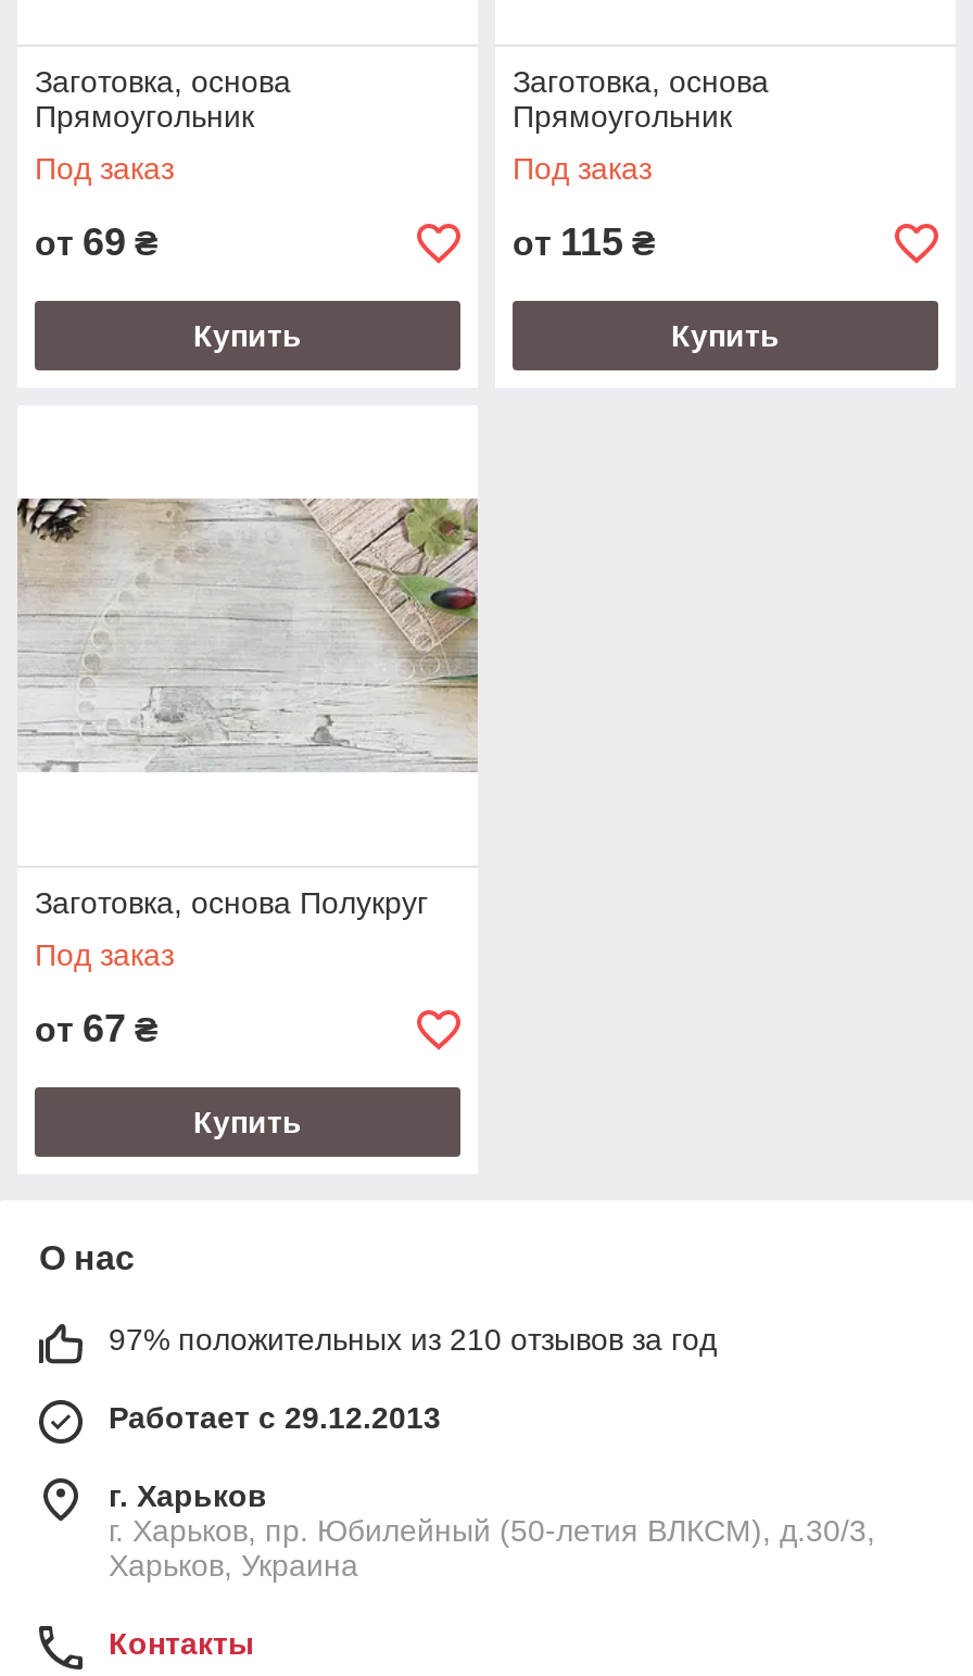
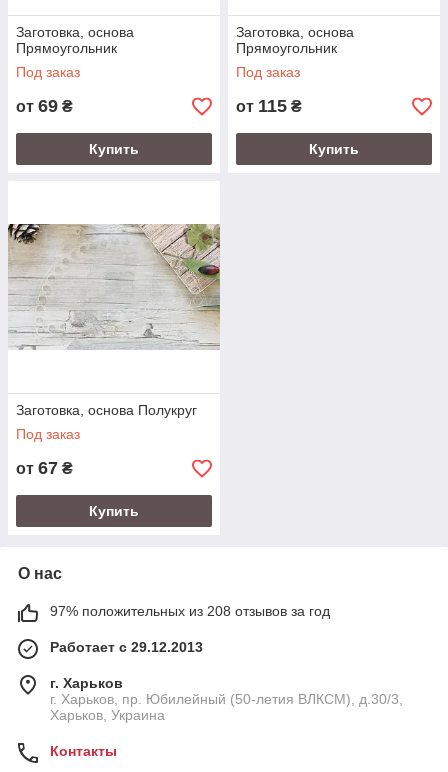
- 97% положительных из 210 отзывов за год
+ 97% положительных из 208 отзывов за год
